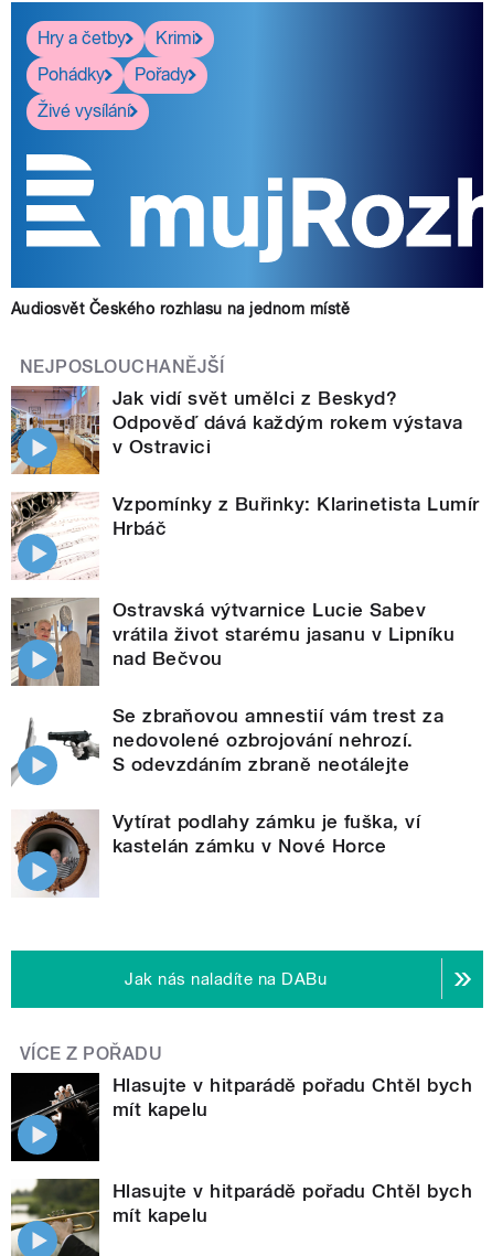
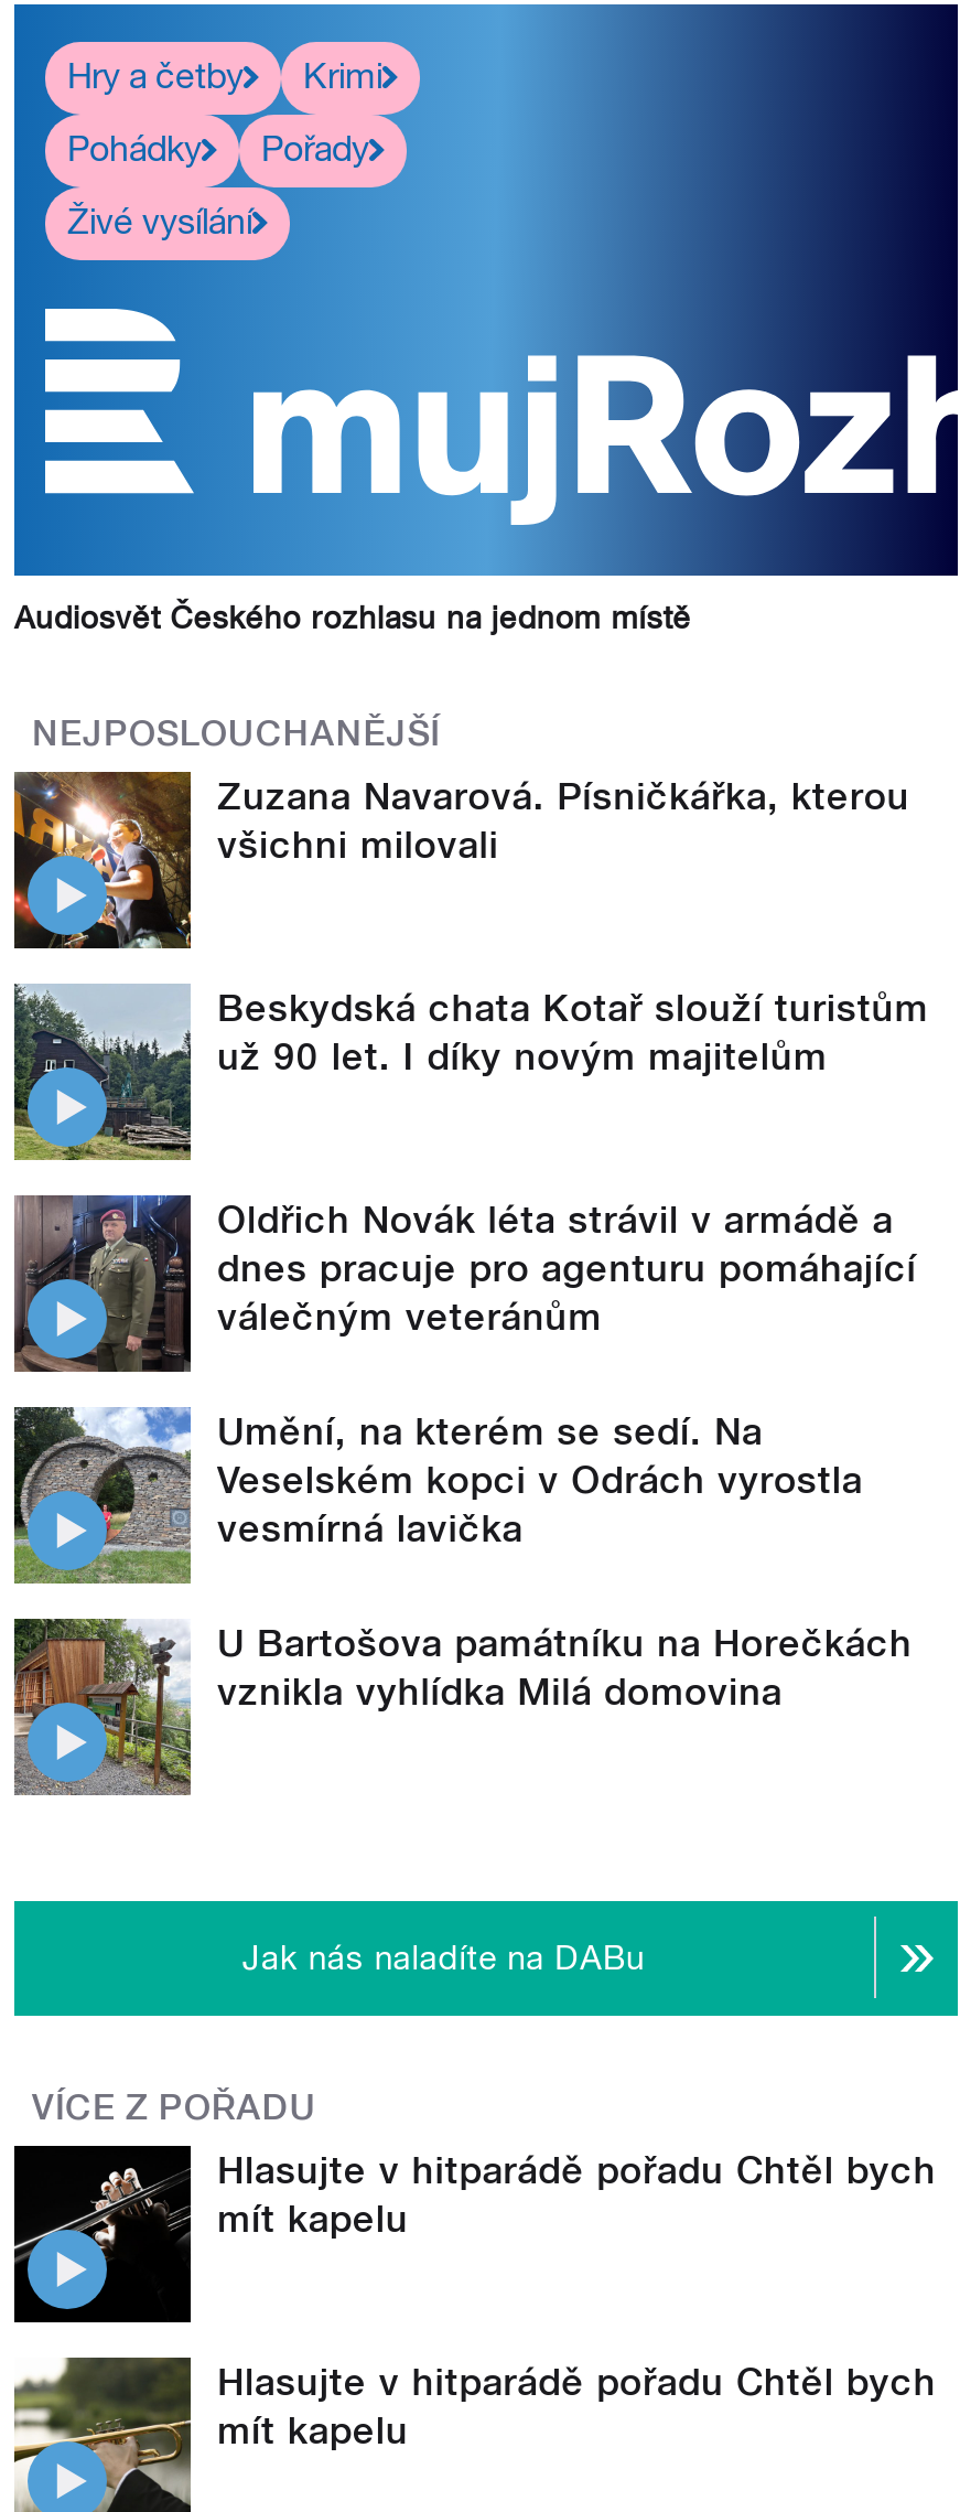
- [image]
- Jak vidí svět umělci z Beskyd?
- Odpověď dává každým rokem výstava
- v Ostravici
+ [image]
+ Zuzana Navarová. Písničkářka, kterou
+ všichni milovali

- [image]
- Vzpomínky z Buřinky: Klarinetista Lumír
- Hrbáč
+ [image]
+ Beskydská chata Kotař slouží turistům
+ už 90 let. I díky novým majitelům

- [image]
- Ostravská výtvarnice Lucie Sabev
- vrátila život starému jasanu v Lipníku
- nad Bečvou
+ [image]
+ Oldřich Novák léta strávil v armádě a
+ dnes pracuje pro agenturu pomáhající
+ válečným veteránům

- [image]
- Se zbraňovou amnestií vám trest za
- nedovolené ozbrojování nehrozí.
- S odevzdáním zbraně neotálejte
+ [image]
+ Umění, na kterém se sedí. Na
+ Veselském kopci v Odrách vyrostla
+ vesmírná lavička

- [image]
- Vytírat podlahy zámku je fuška, ví
- kastelán zámku v Nové Horce
+ [image]
+ U Bartošova památníku na Horečkách
+ vznikla vyhlídka Milá domovina
